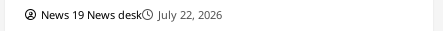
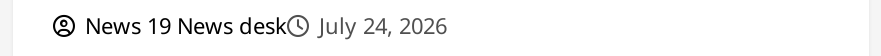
- News 19 News desk July 22, 2026
+ News 19 News desk July 24, 2026
